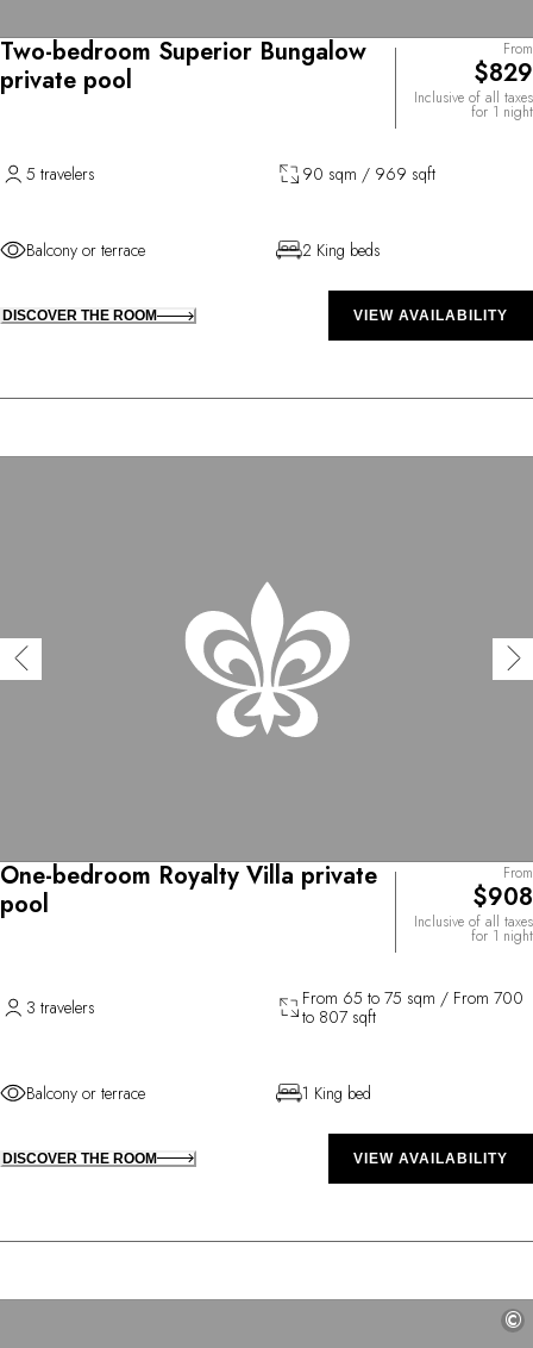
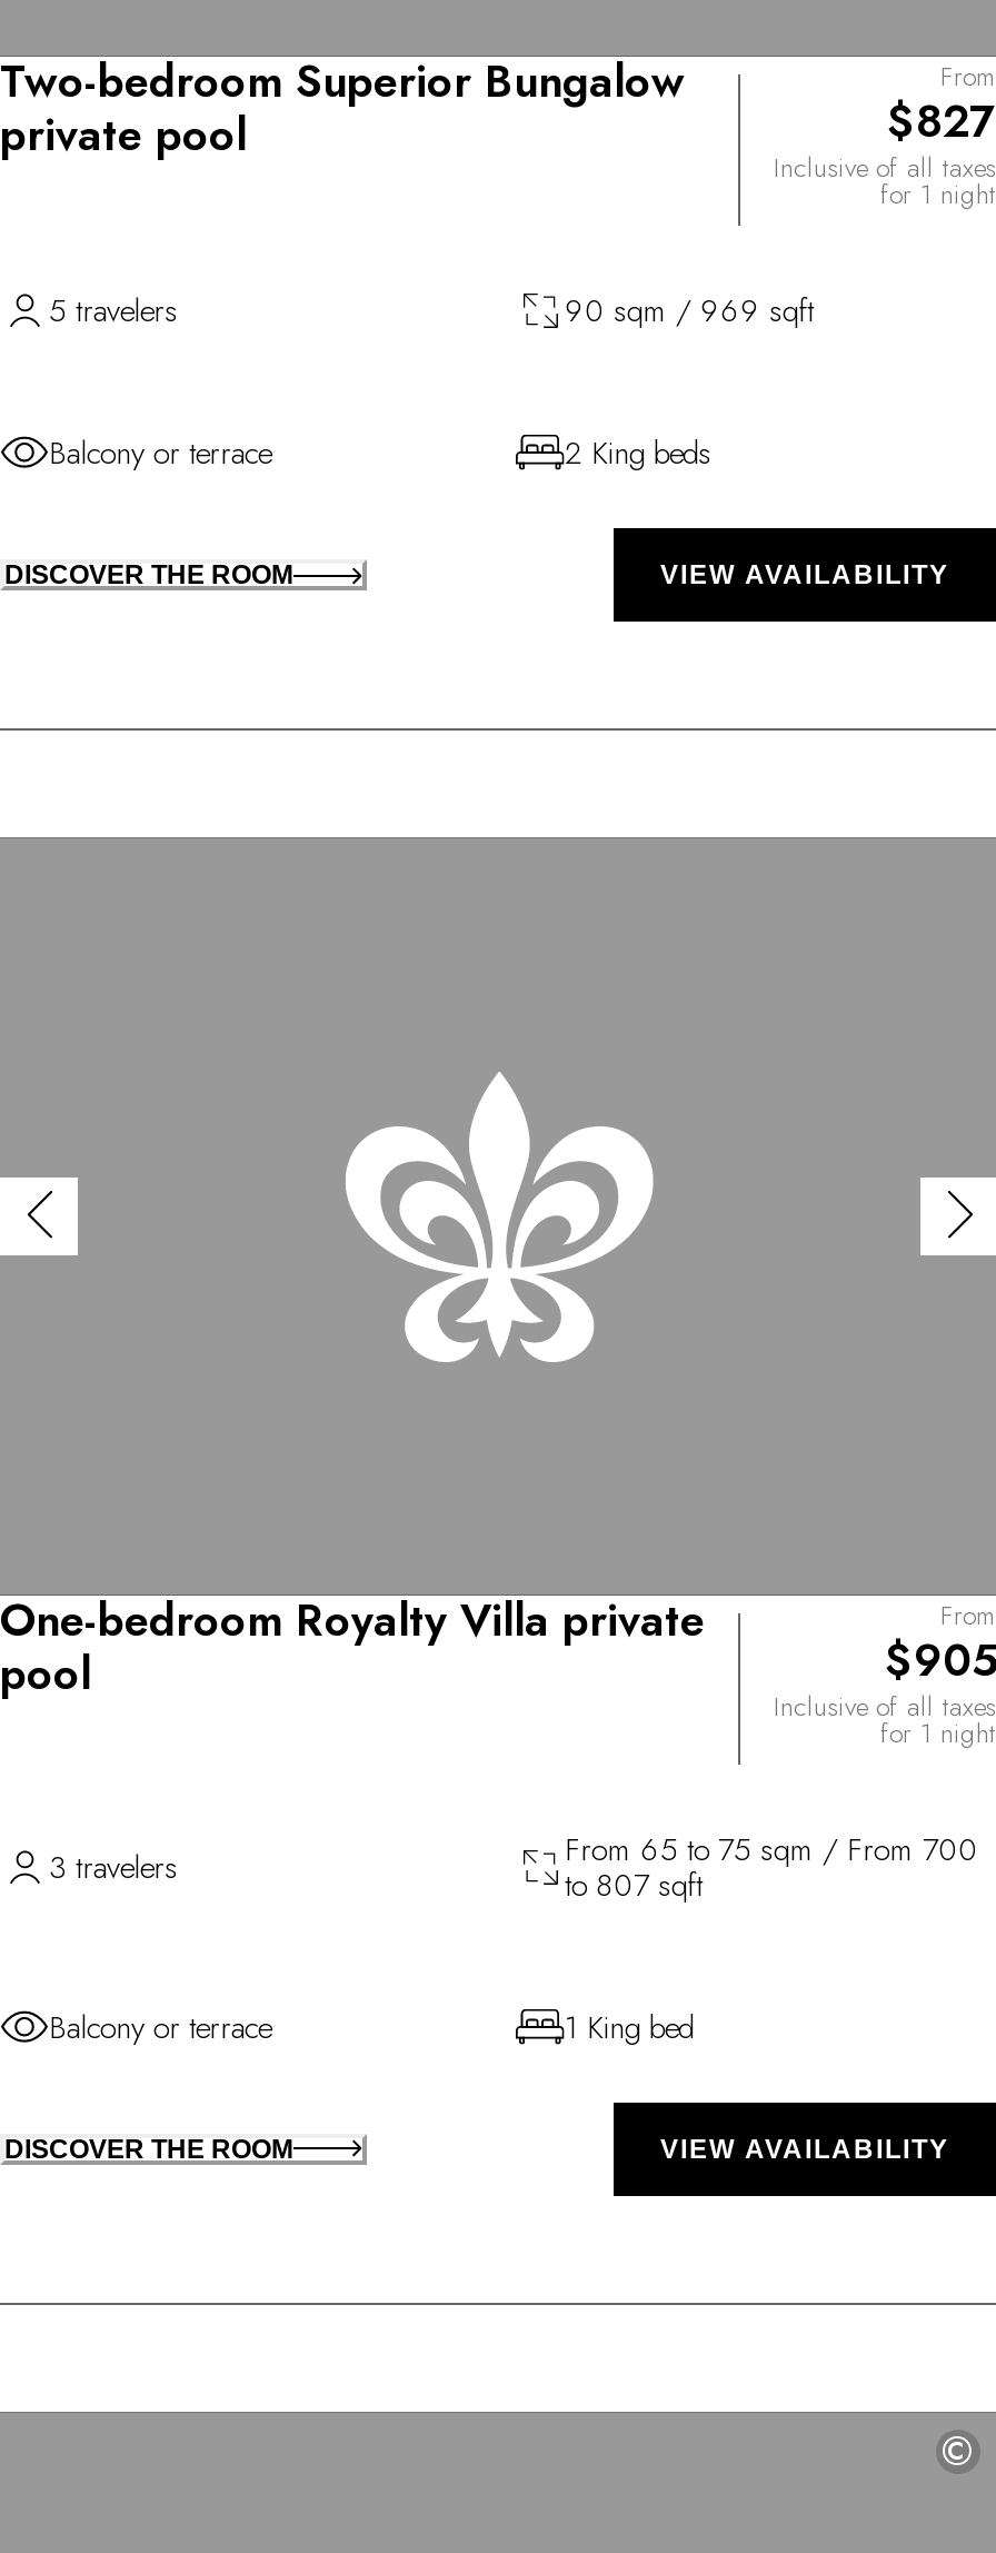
- $829
+ $827

- $908
+ $905
